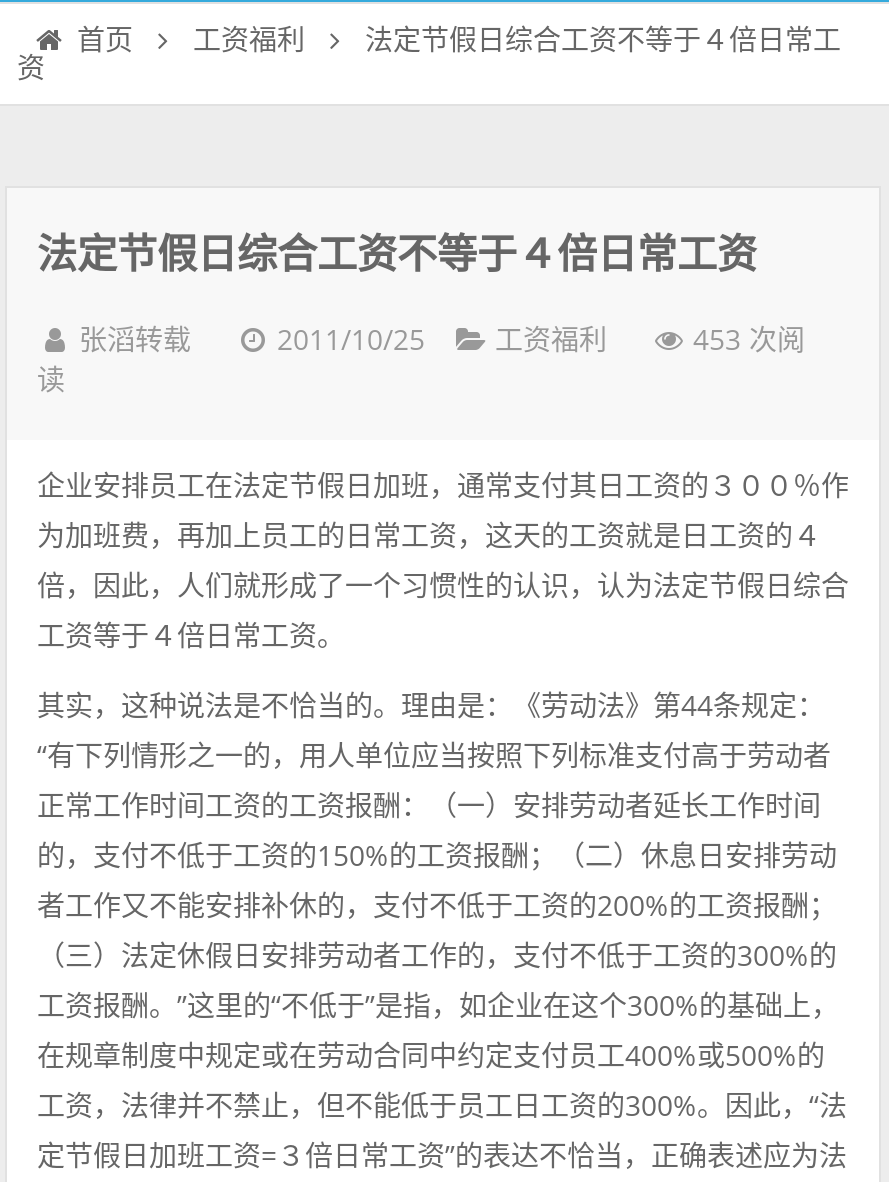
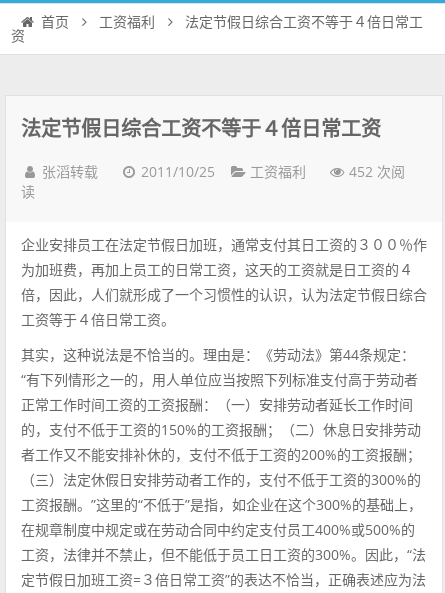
- 453 次阅
+ 452 次阅
